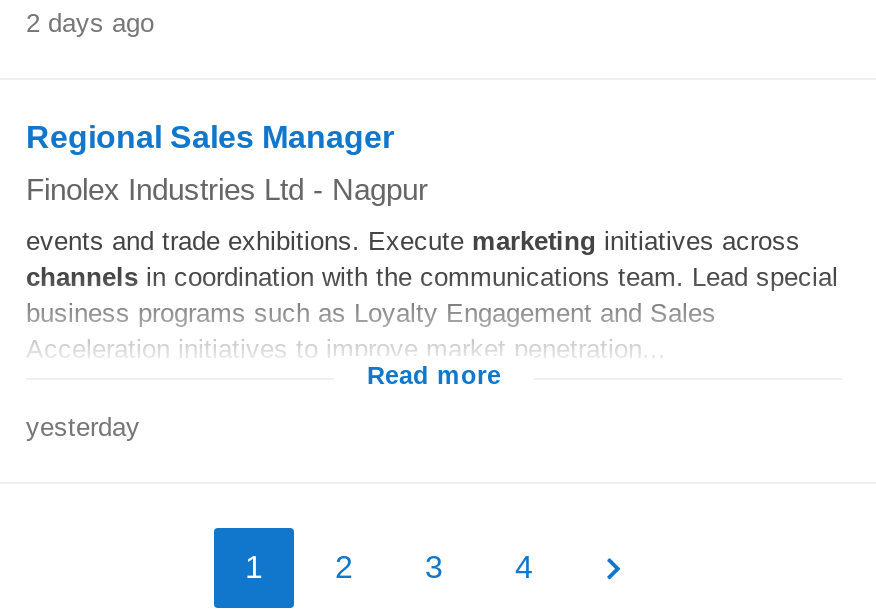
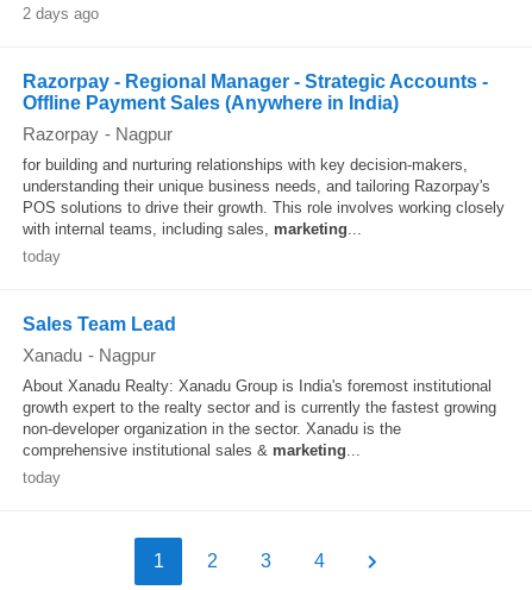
- Regional Sales Manager
- Finolex Industries Ltd - Nagpur
- events and trade exhibitions. Execute marketing initiatives across
- channels in coordination with the communications team. Lead special
- business programs such as Loyalty Engagement and Sales
- Acceleration initiatives to improve market penetration...
- Read more
- yesterday
+ Razorpay - Regional Manager - Strategic Accounts -
+ Offline Payment Sales (Anywhere in India)
+ Razorpay - Nagpur
+ for building and nurturing relationships with key decision-makers,
+ understanding their unique business needs, and tailoring Razorpay's
+ POS solutions to drive their growth. This role involves working closely
+ with internal teams, including sales, marketing...
+ today
+ Sales Team Lead
+ Xanadu - Nagpur
+ About Xanadu Realty: Xanadu Group is India's foremost institutional
+ growth expert to the realty sector and is currently the fastest growing
+ non-developer organization in the sector. Xanadu is the
+ comprehensive institutional sales & marketing...
+ today
